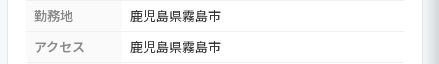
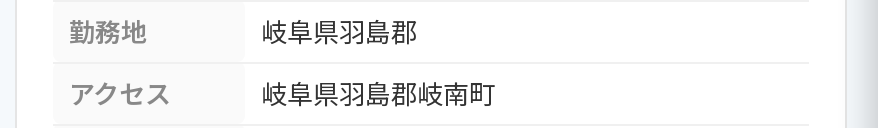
- 鹿児島県霧島市
+ 岐阜県羽島郡

- 鹿児島県霧島市
+ 岐阜県羽島郡岐南町
